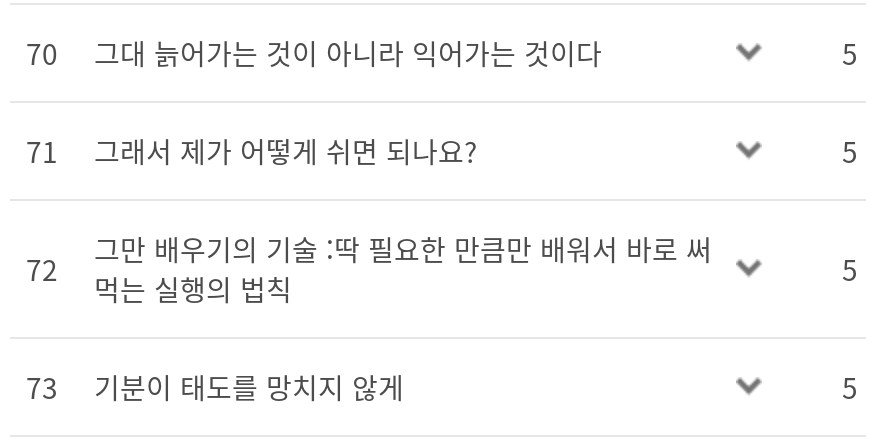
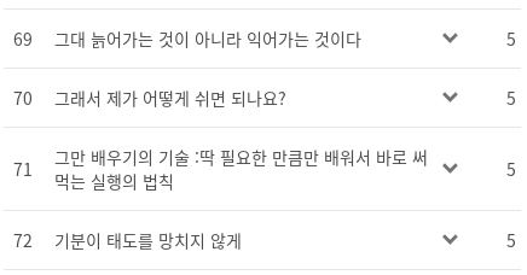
- 70 그대 늙어가는 것이 아니라 익어가는 것이다
+ 69 그대 늙어가는 것이 아니라 익어가는 것이다

- 71 그래서 제가 어떻게 쉬면 되나요?
+ 70 그래서 제가 어떻게 쉬면 되나요?

- 72 그만 배우기의 기술 :딱 필요한 만큼만 배워서 바로 써 먹는 실행의 법칙
+ 71 그만 배우기의 기술 :딱 필요한 만큼만 배워서 바로 써 먹는 실행의 법칙

- 73 기분이 태도를 망치지 않게
+ 72 기분이 태도를 망치지 않게
